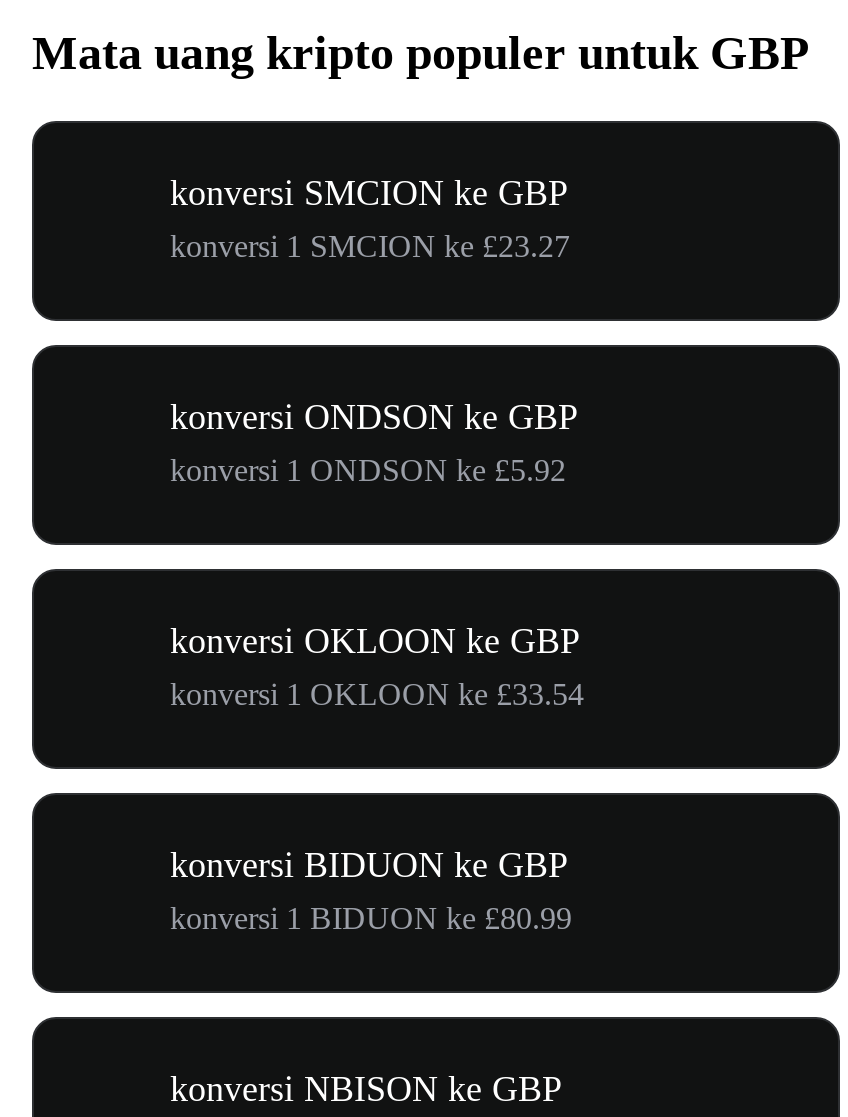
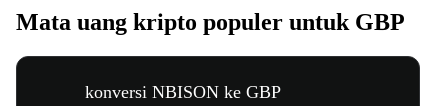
- konversi SMCION ke GBP
- konversi 1 SMCION ke £23.27

- konversi ONDSON ke GBP
- konversi 1 ONDSON ke £5.92

- konversi OKLOON ke GBP
- konversi 1 OKLOON ke £33.54

- konversi BIDUON ke GBP
- konversi 1 BIDUON ke £80.99
